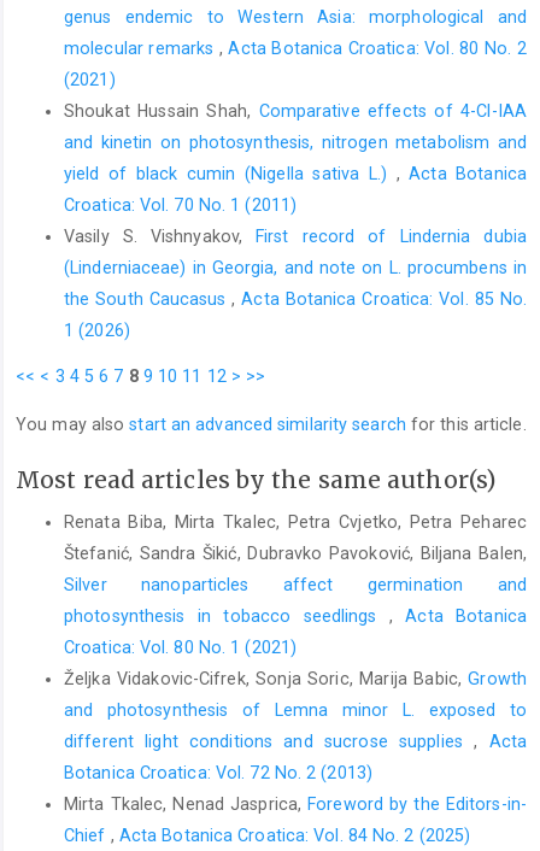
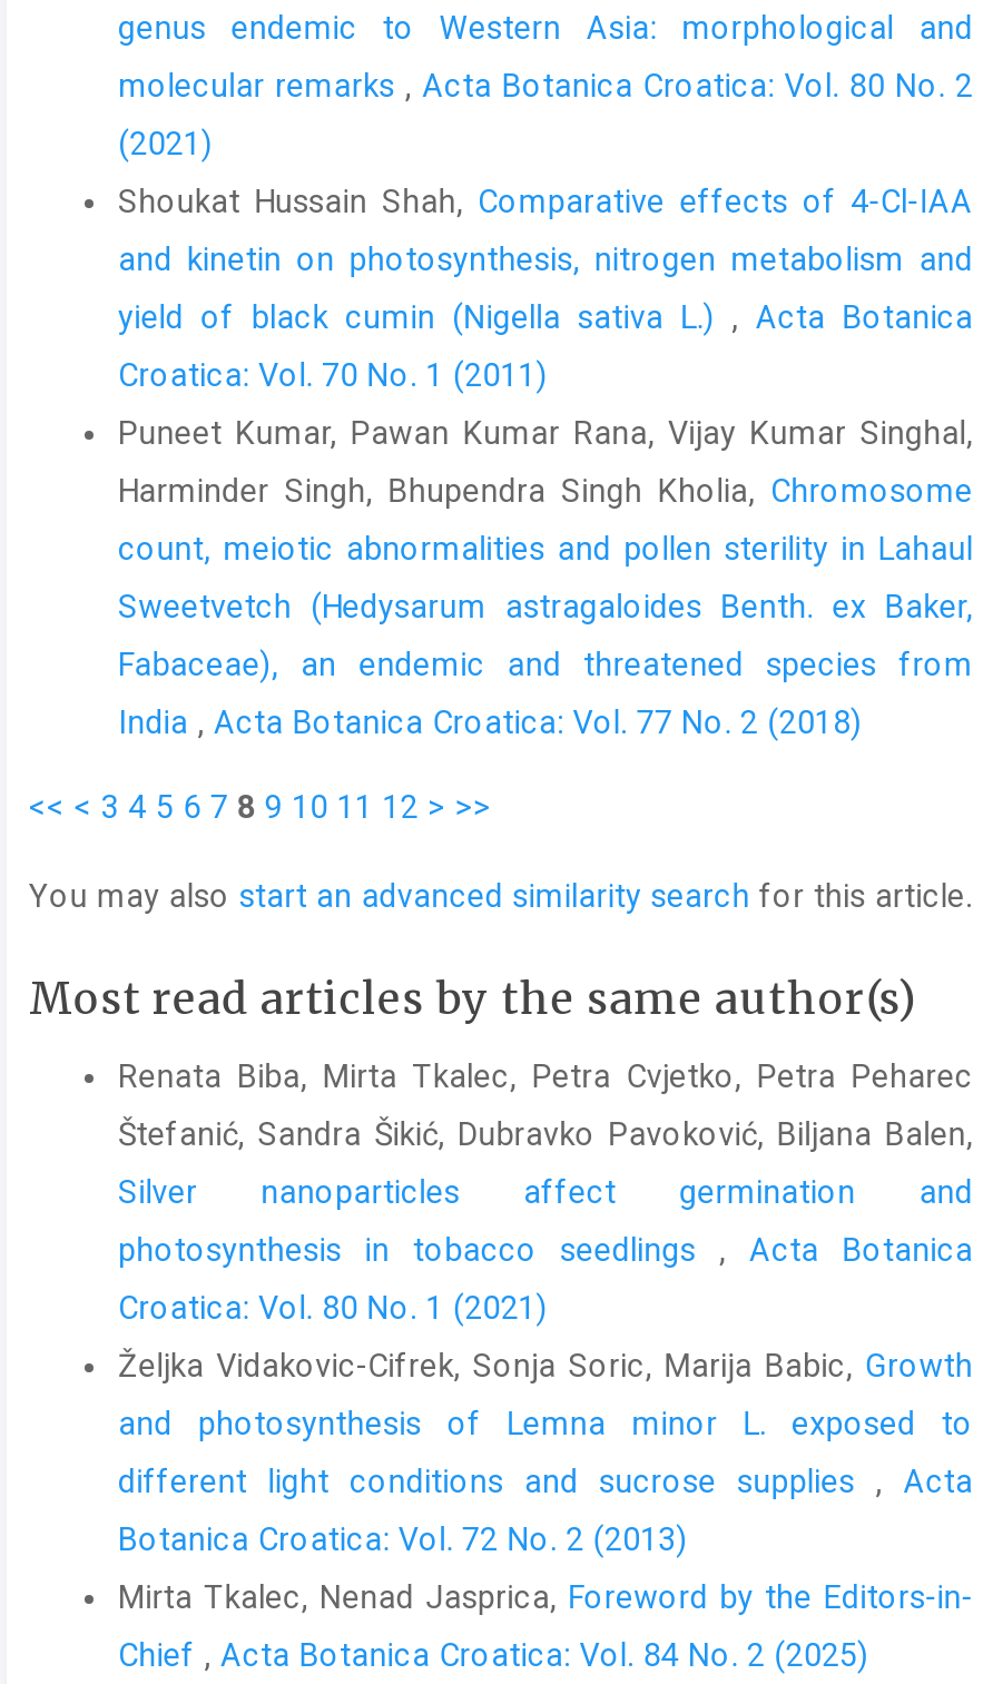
- Vasily S. Vishnyakov, First record of Lindernia dubia
- (Linderniaceae) in Georgia, and note on L. procumbens in
- the South Caucasus, Acta Botanica Croatica: Vol. 85 No.
- 1 (2026)
+ Puneet Kumar, Pawan Kumar Rana, Vijay Kumar Singhal,
+ Harminder Singh, Bhupendra Singh Kholia, Chromosome
+ count, meiotic abnormalities and pollen sterility in Lahaul
+ Sweetvetch (Hedysarum astragaloides Benth. ex Baker,
+ Fabaceae), an endemic and threatened species from
+ India, Acta Botanica Croatica: Vol. 77 No. 2 (2018)
